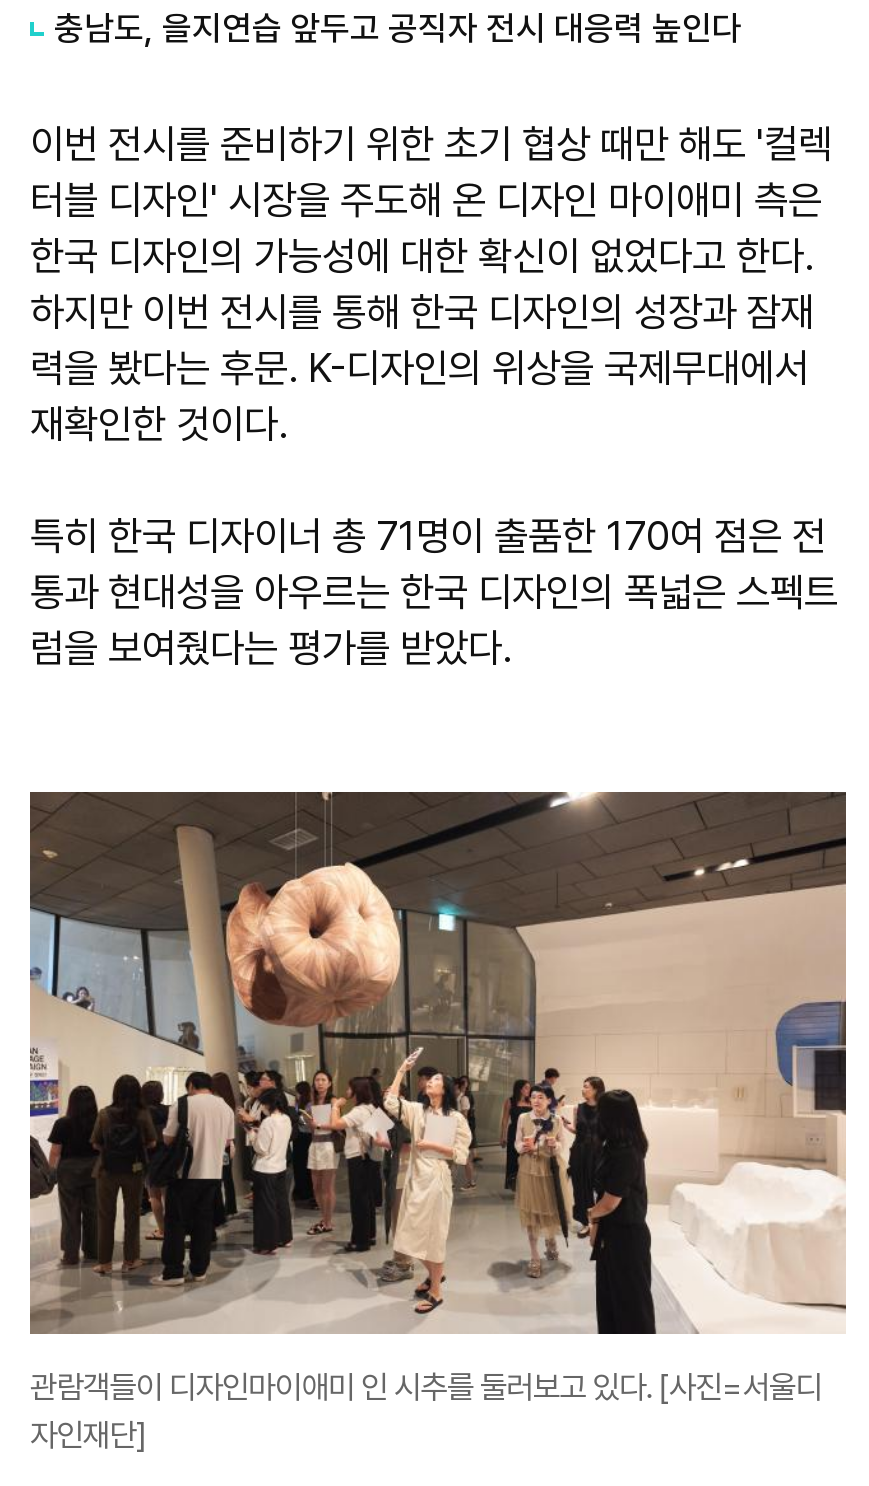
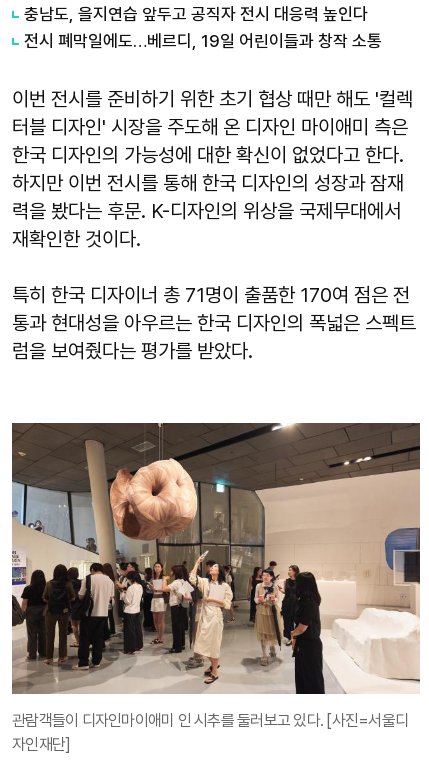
+ 전시 폐막일에도…베르디, 19일 어린이들과 창작 소통
